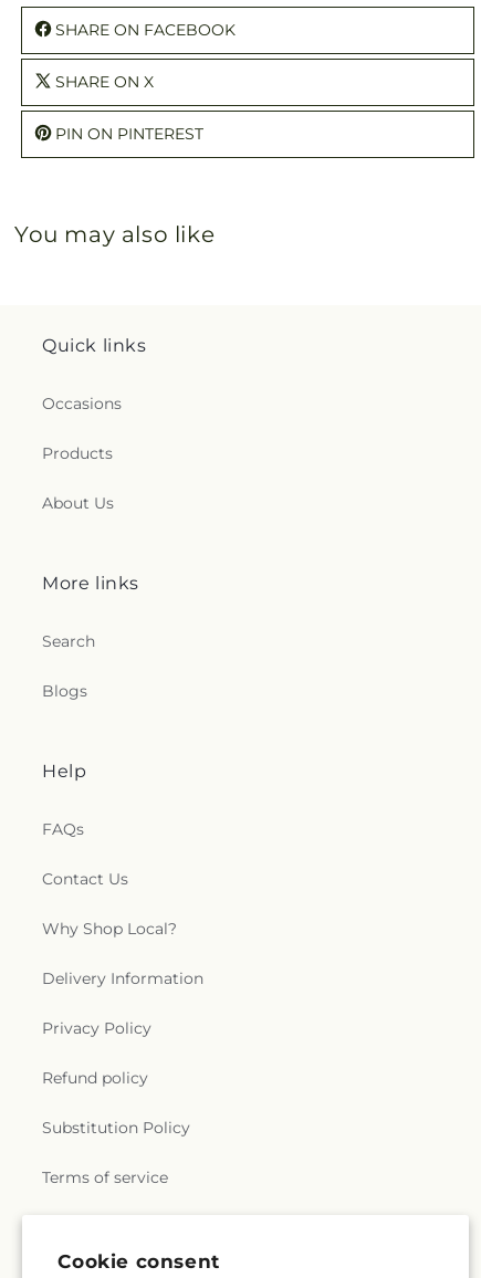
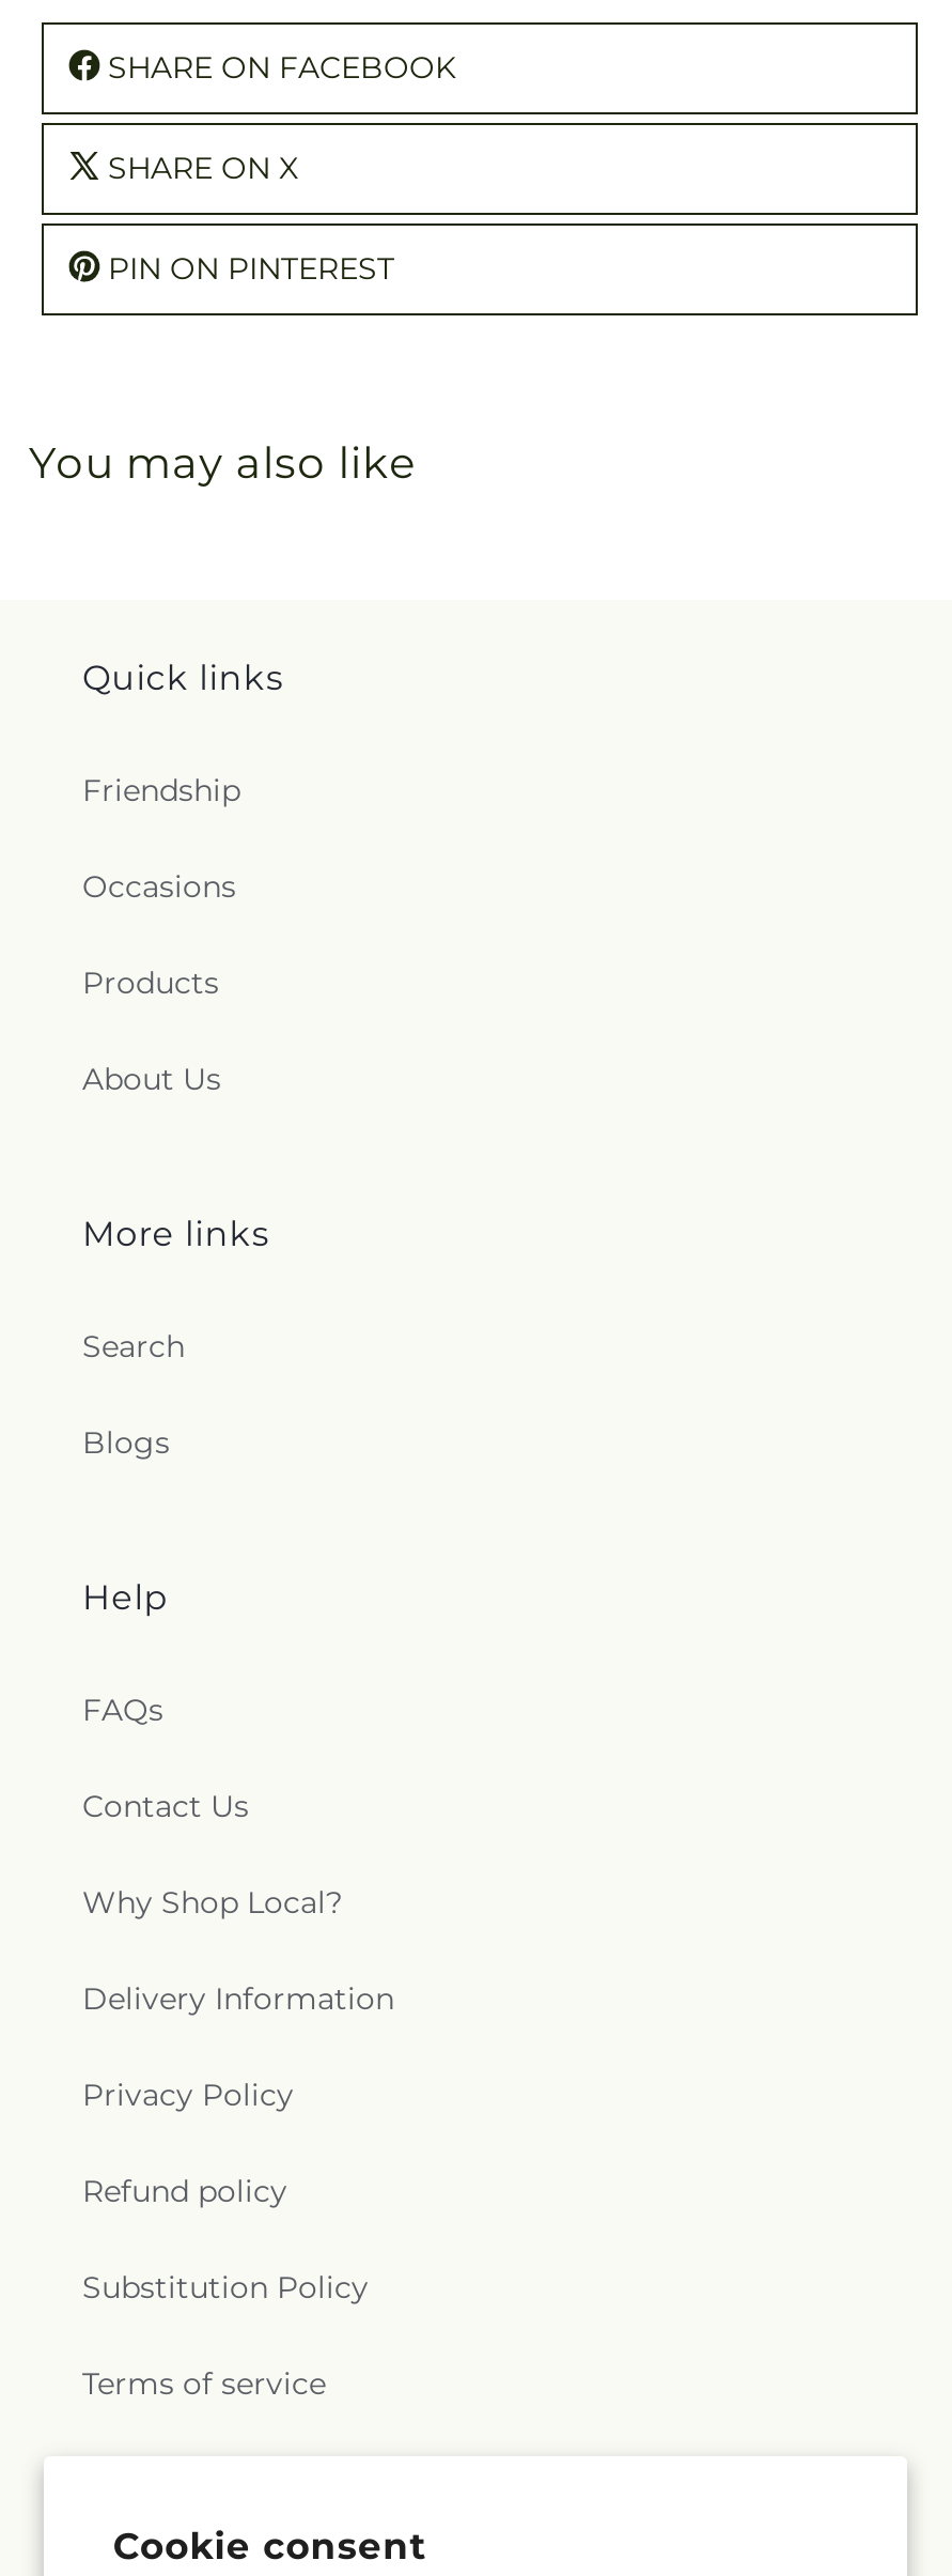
+ Friendship
